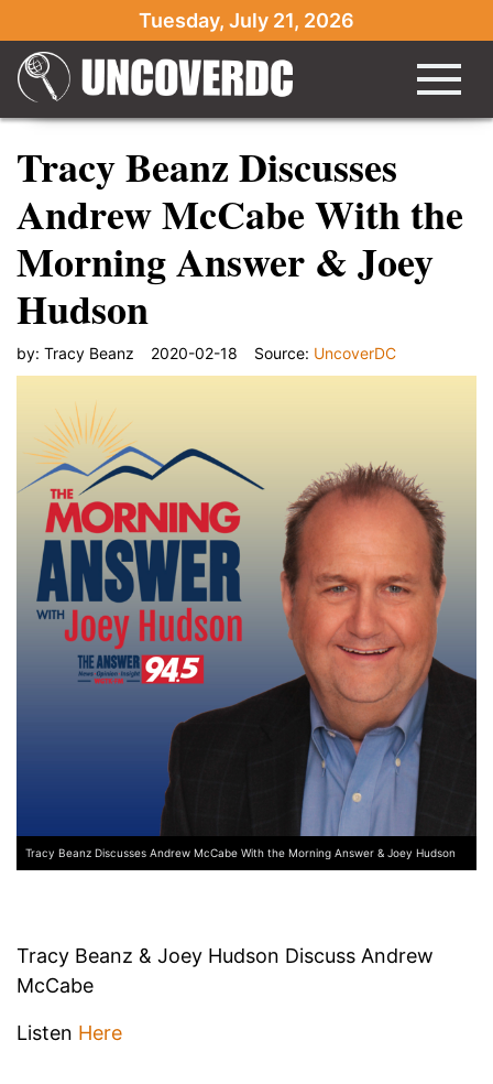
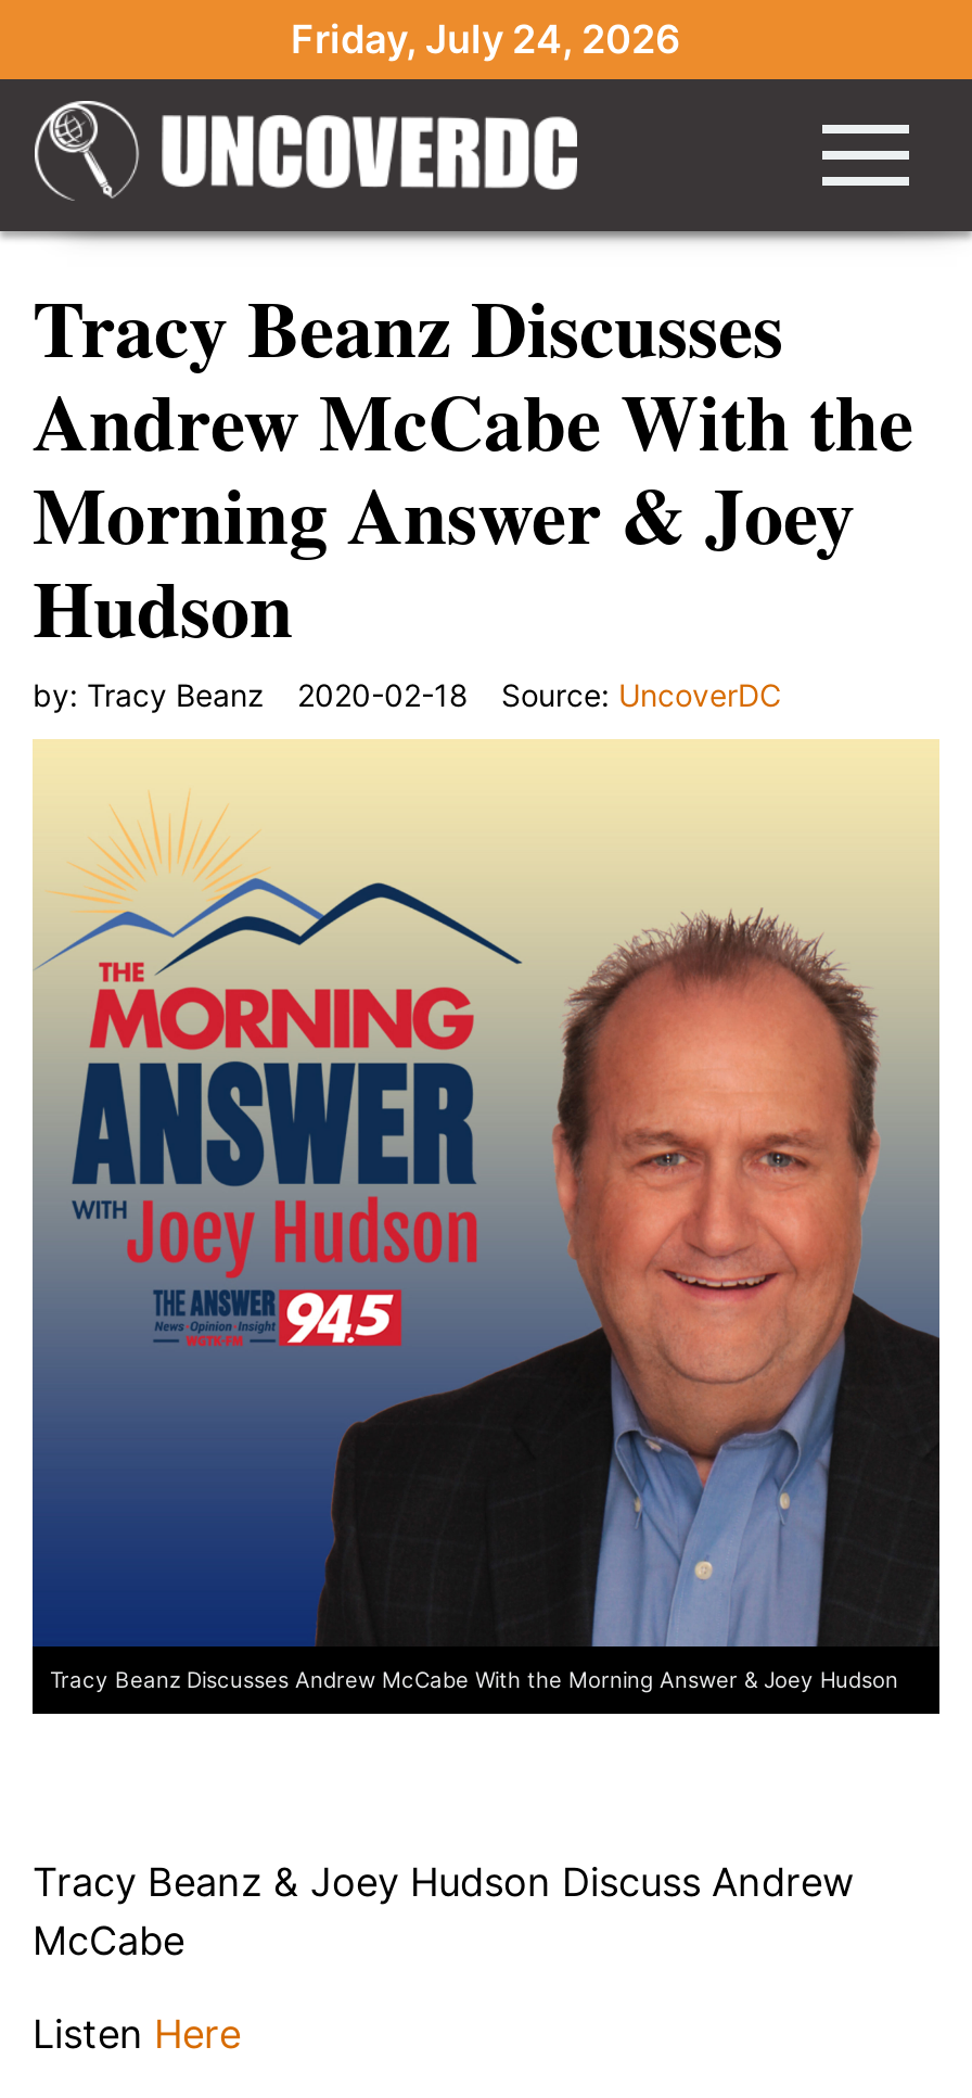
- Tuesday, July 21, 2026
+ Friday, July 24, 2026
